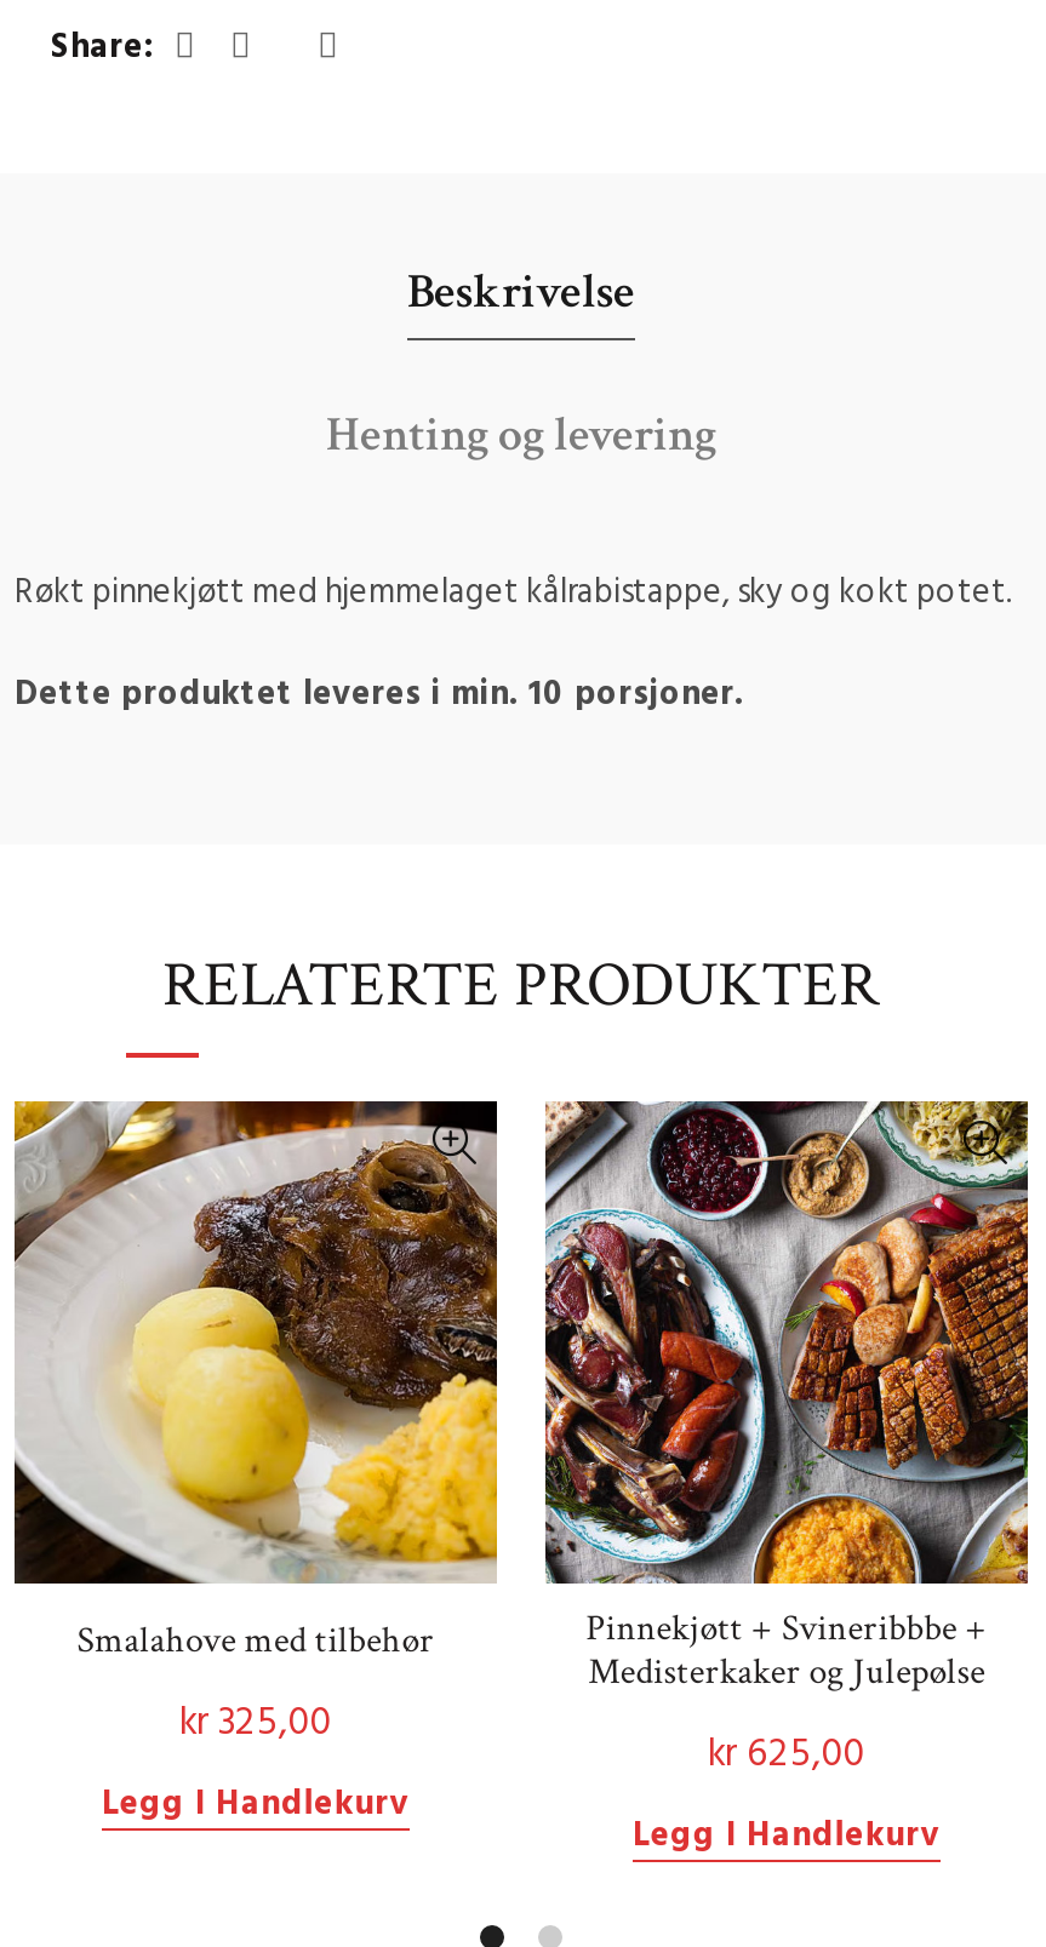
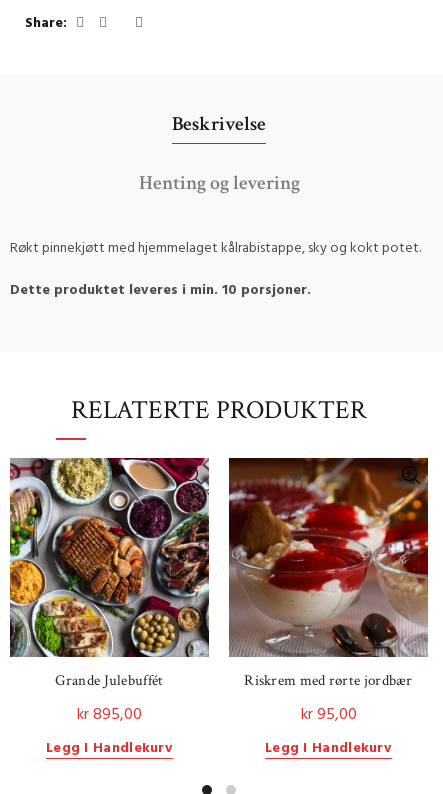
- [image]
- Smalahove med tilbehør
+ [image]
+ Grande Julebuffét

- [image]
- Pinnekjøtt + Svineribbbe +
- Medisterkaker og Julepølse
+ [image]
+ Riskrem med rørte jordbær

- kr 325,00
+ kr 895,00

- kr 625,00
+ kr 95,00
